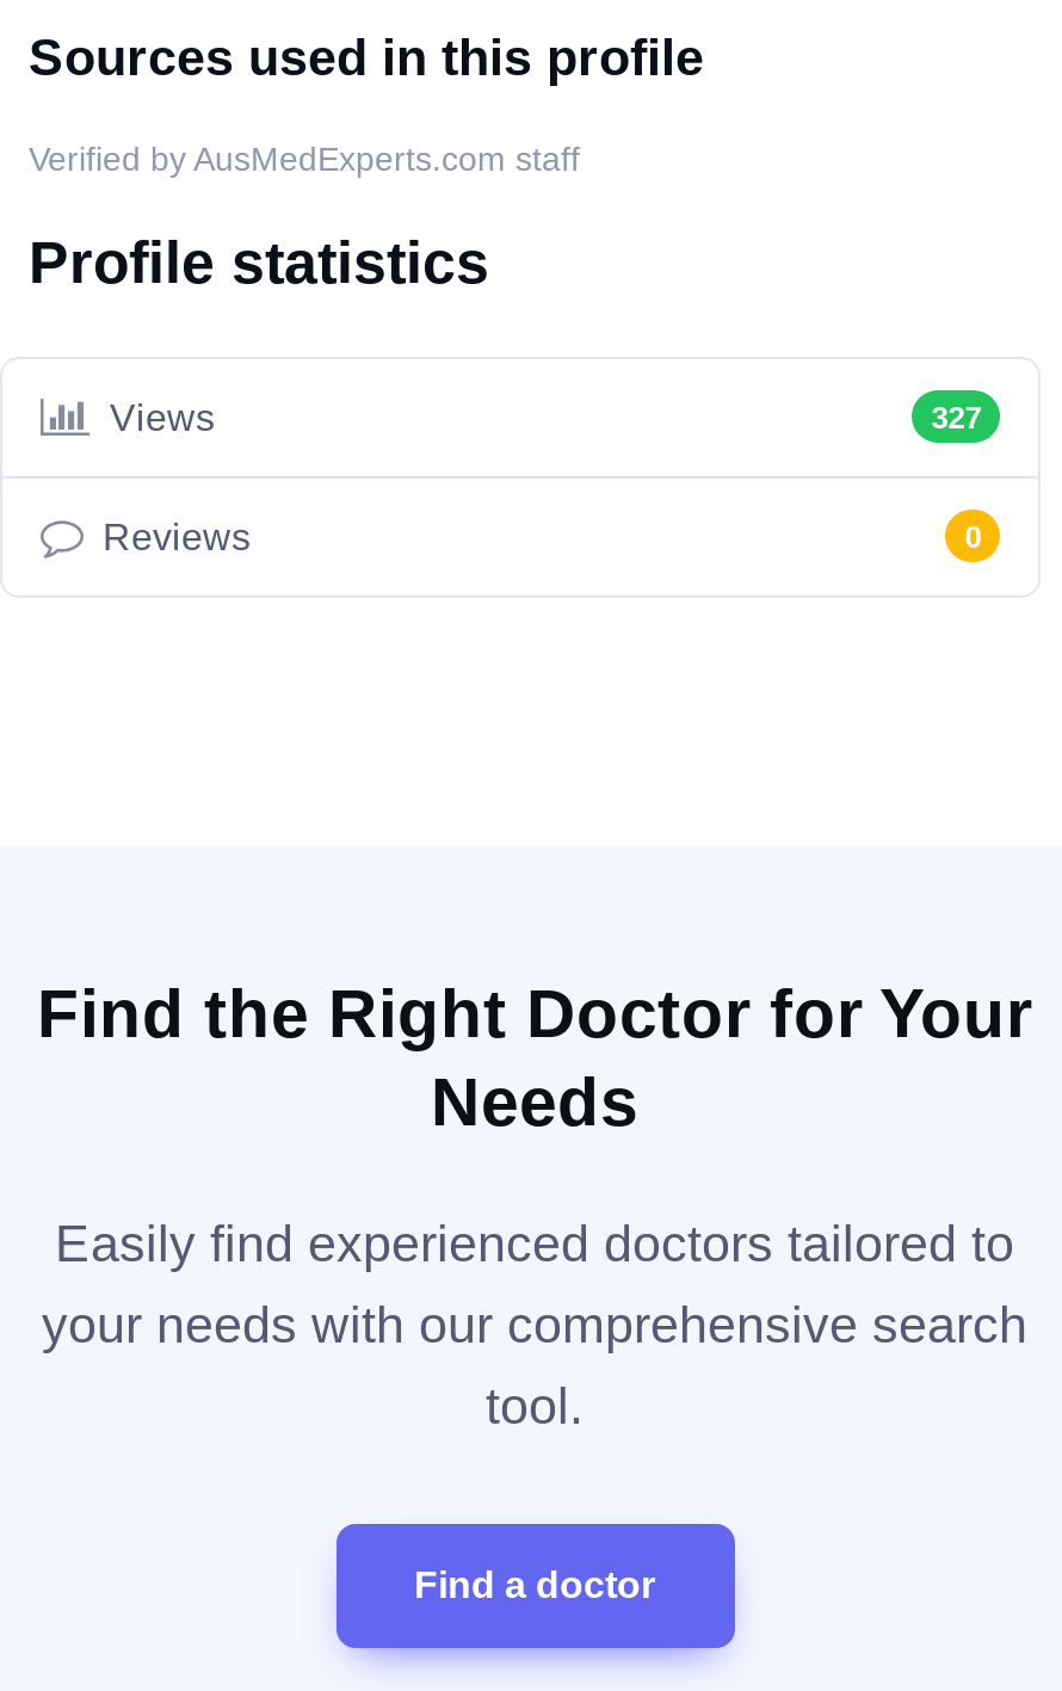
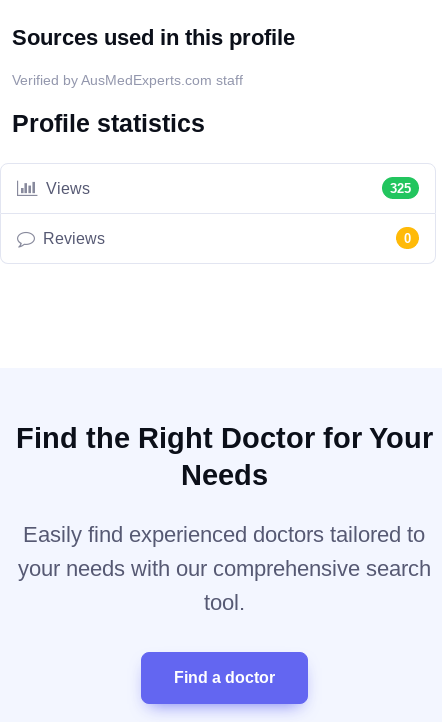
- 327
+ 325
